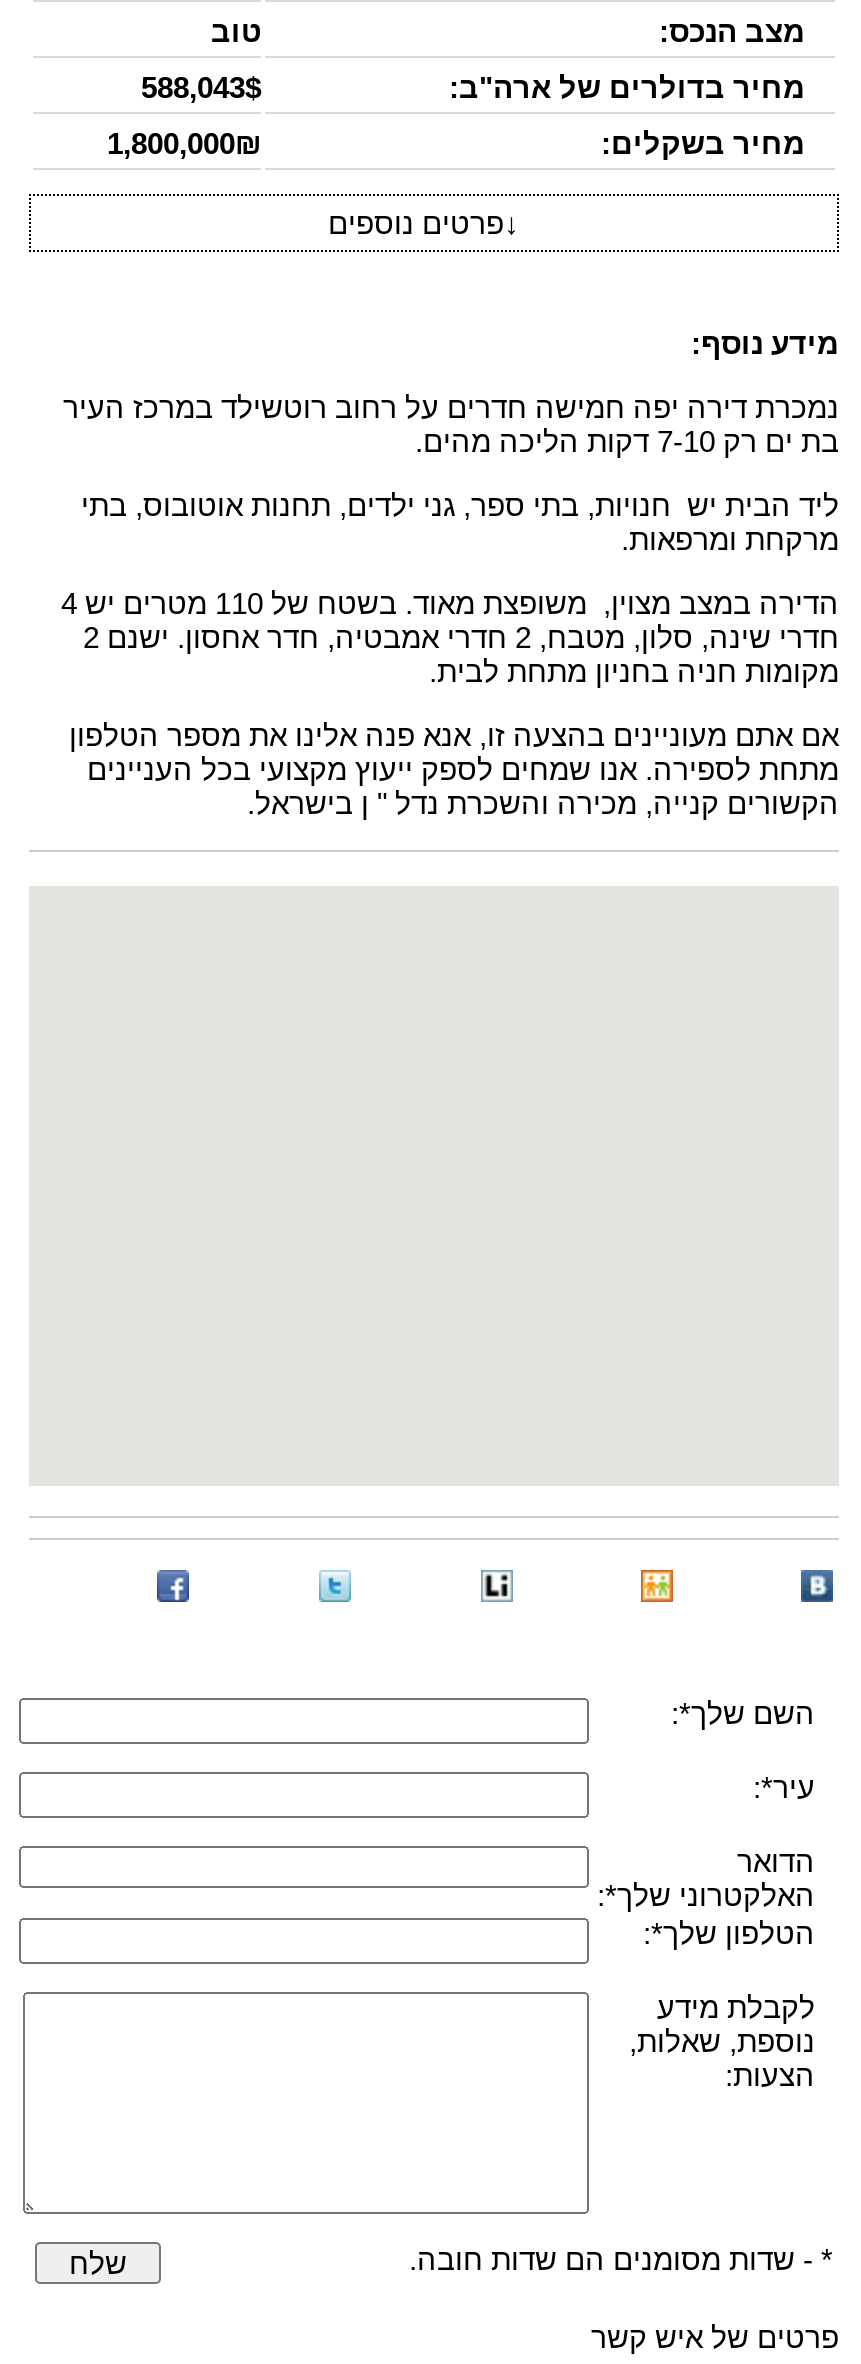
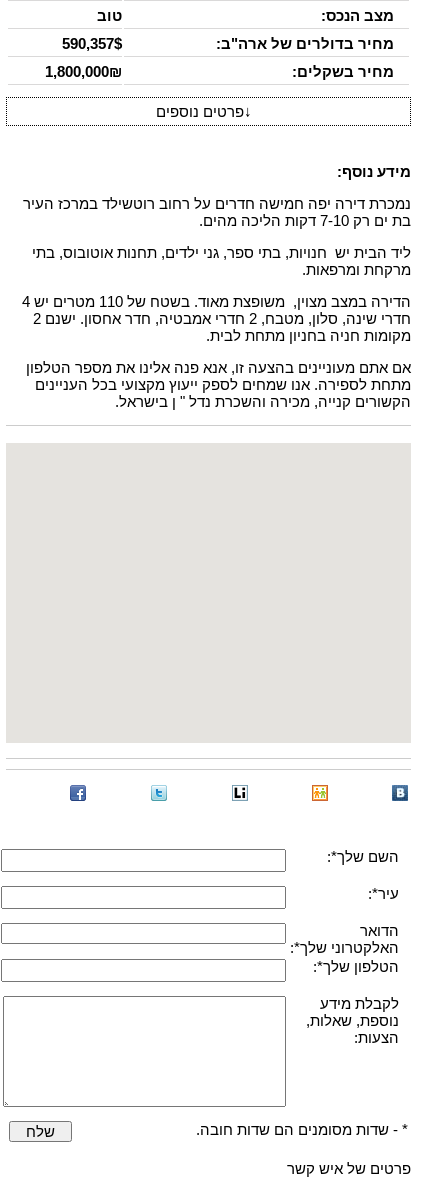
- 588,043$
+ 590,357$
